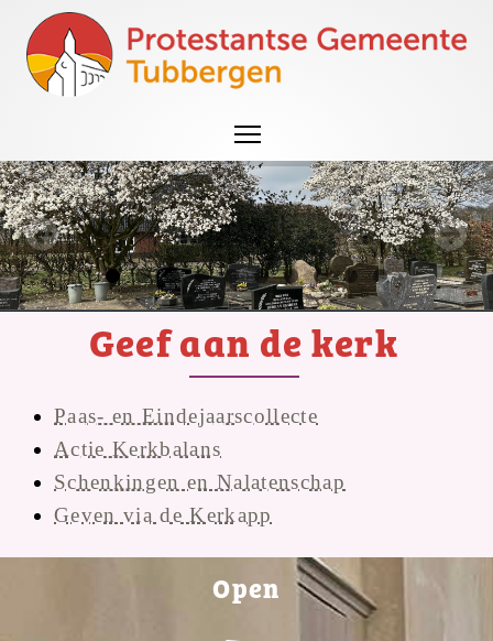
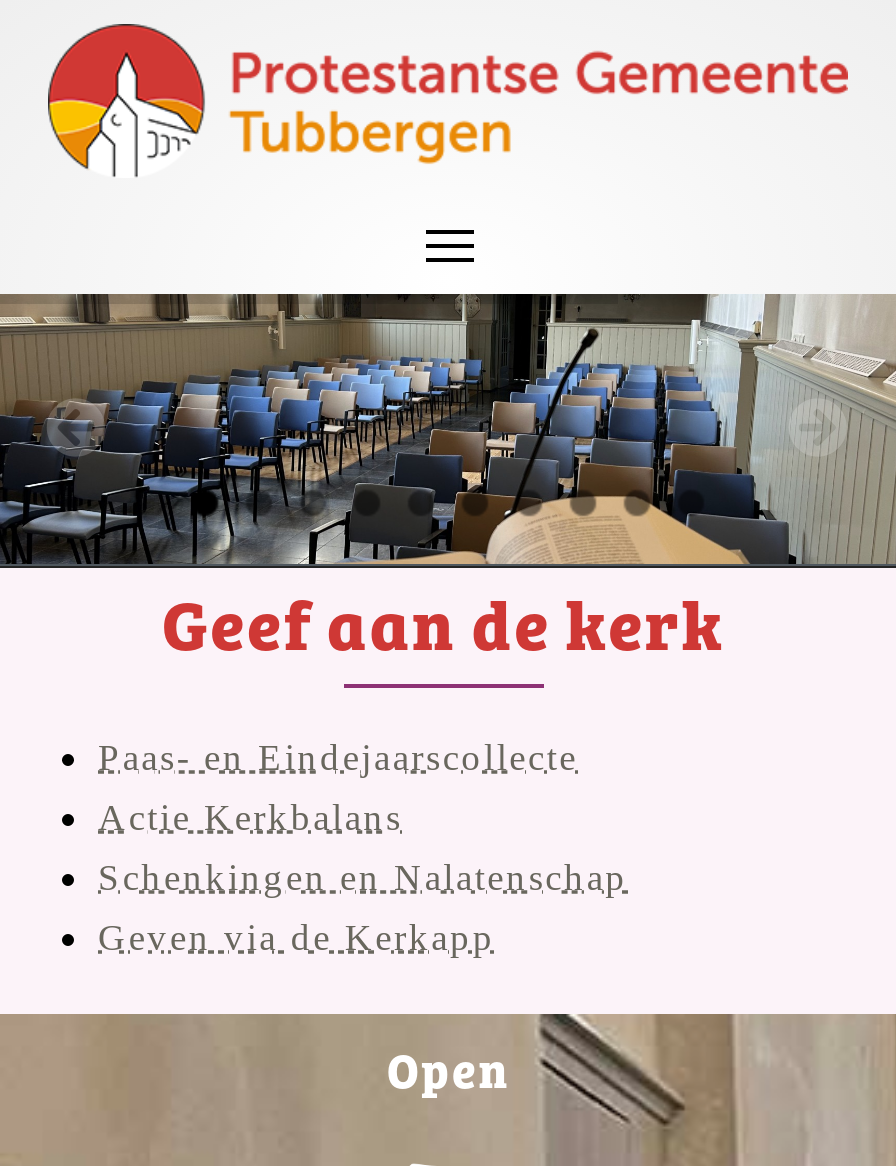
- [image]
+ [image]
